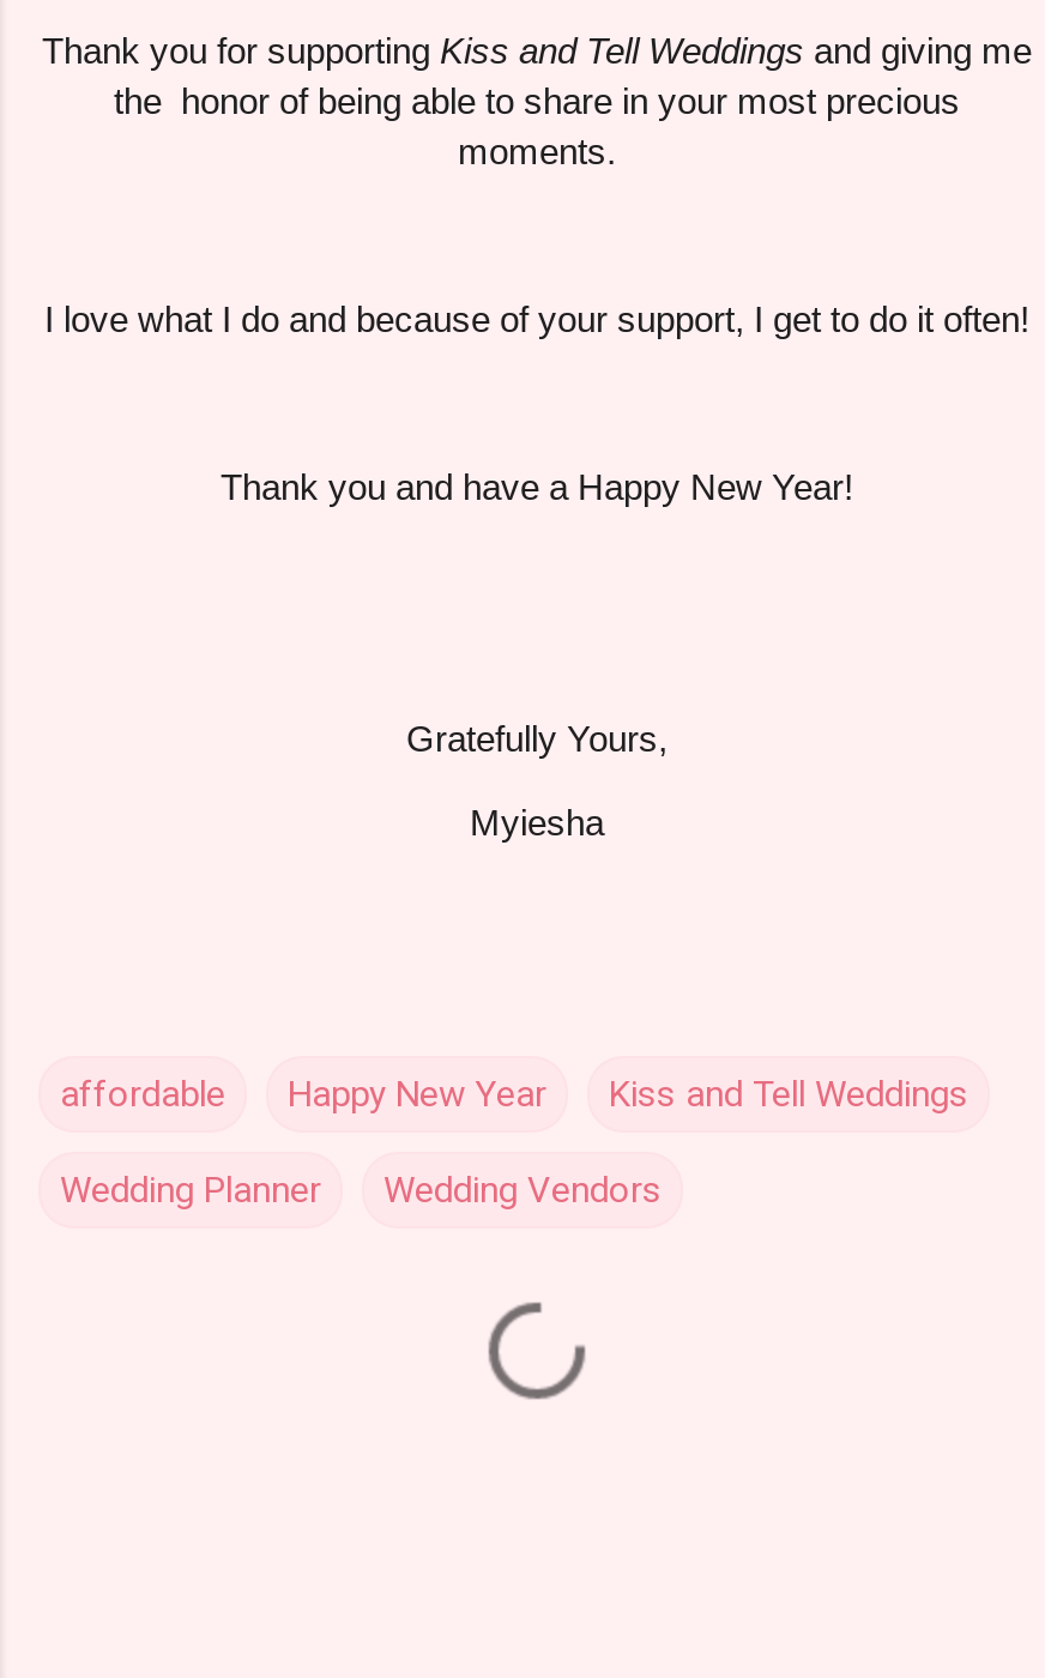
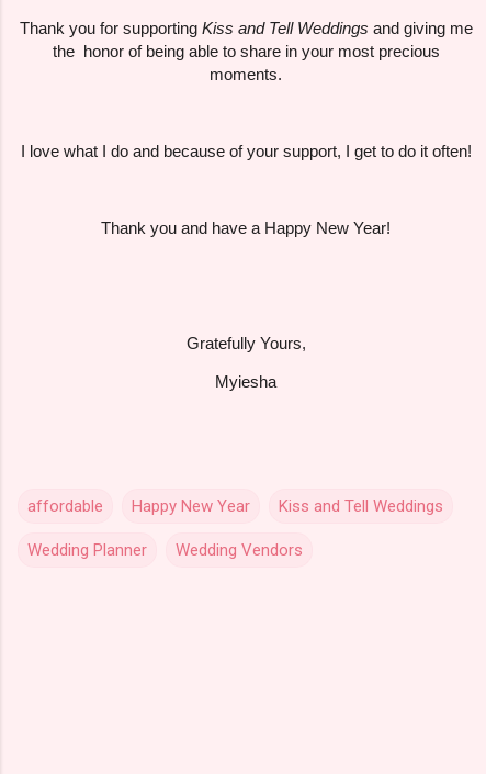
- [image]
